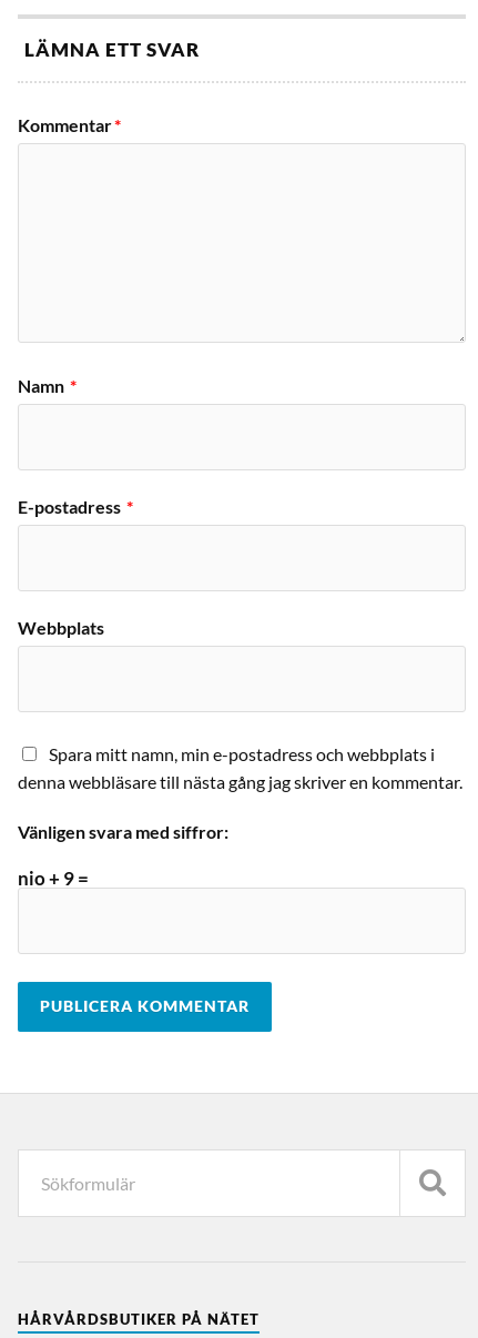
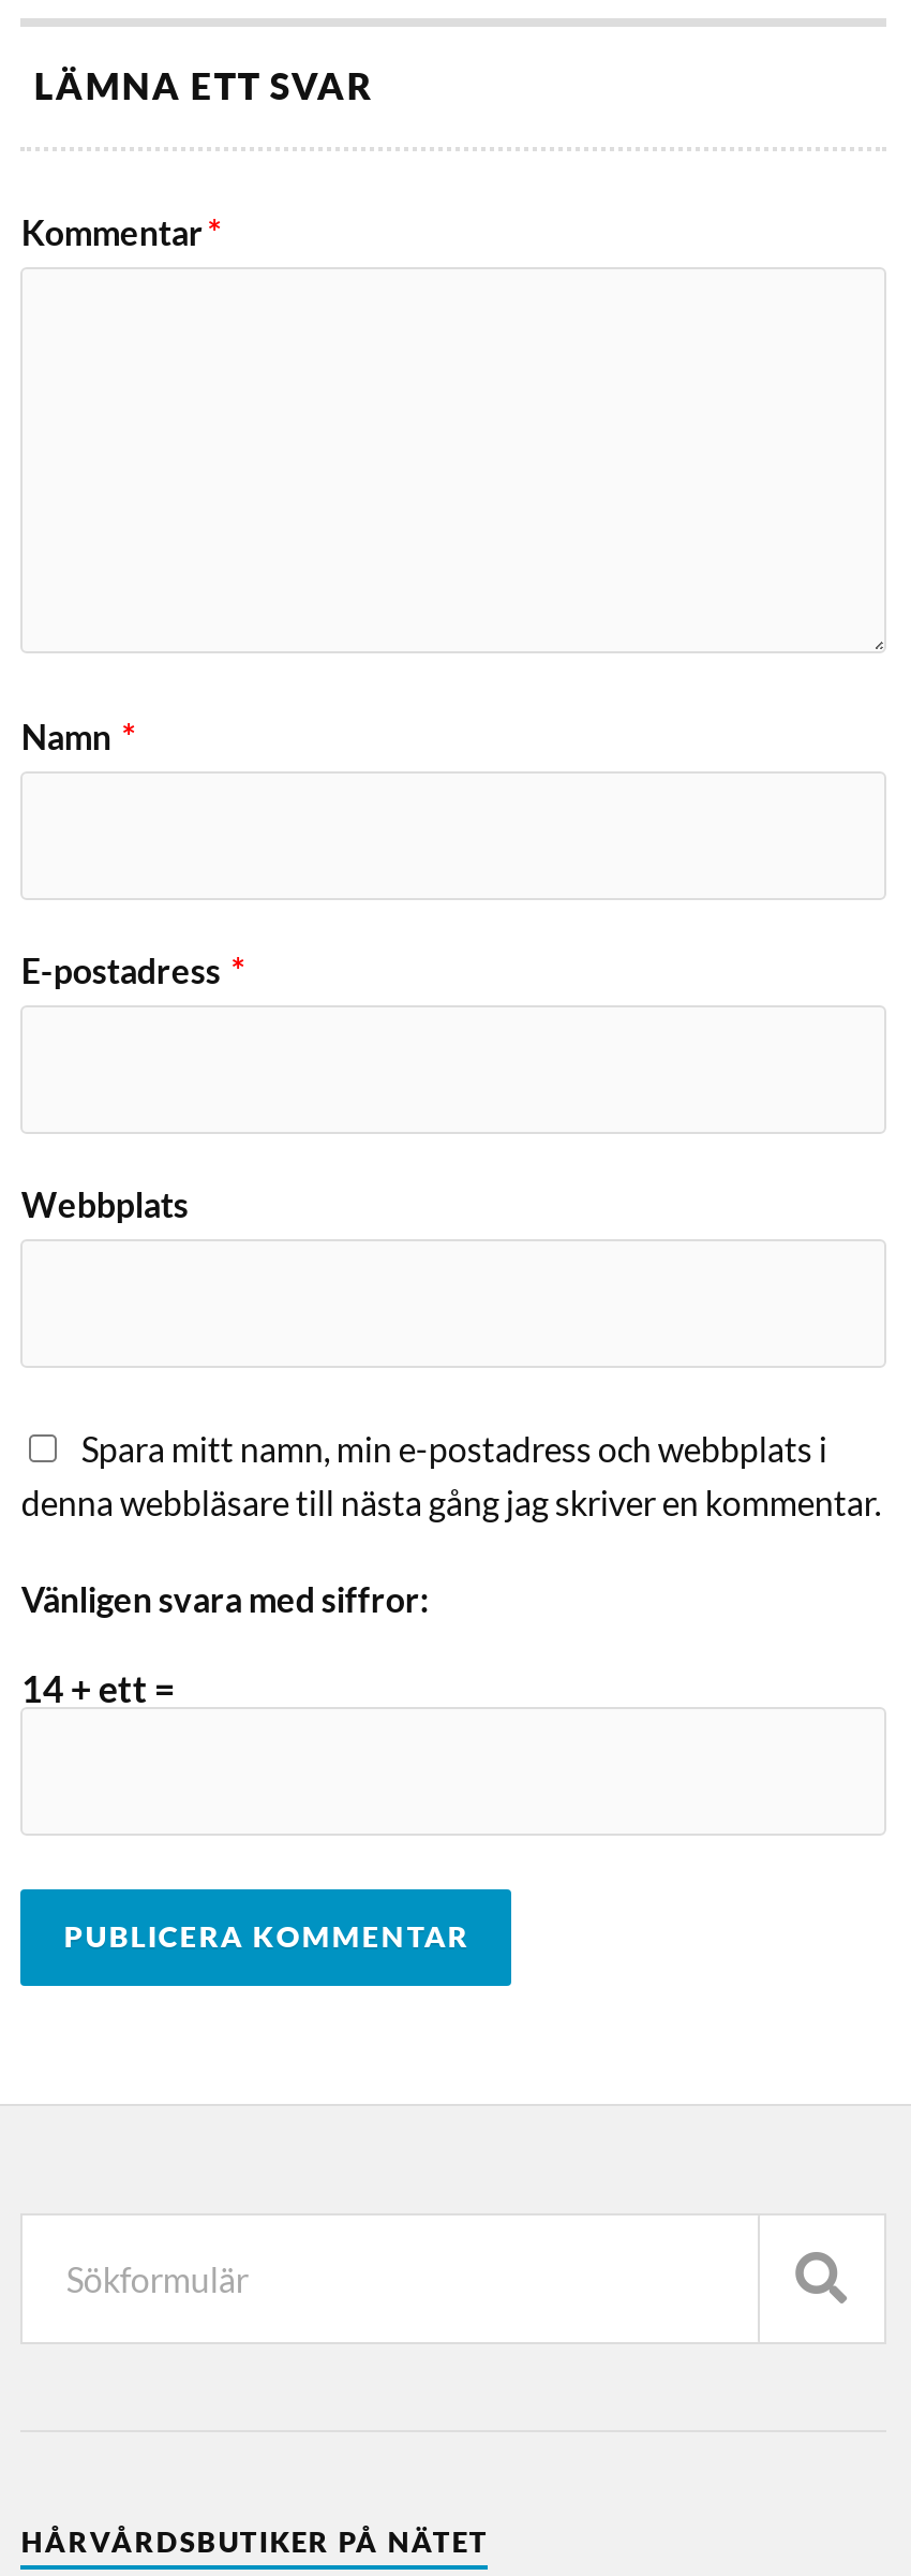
- nio + 9 =
+ 14 + ett =
